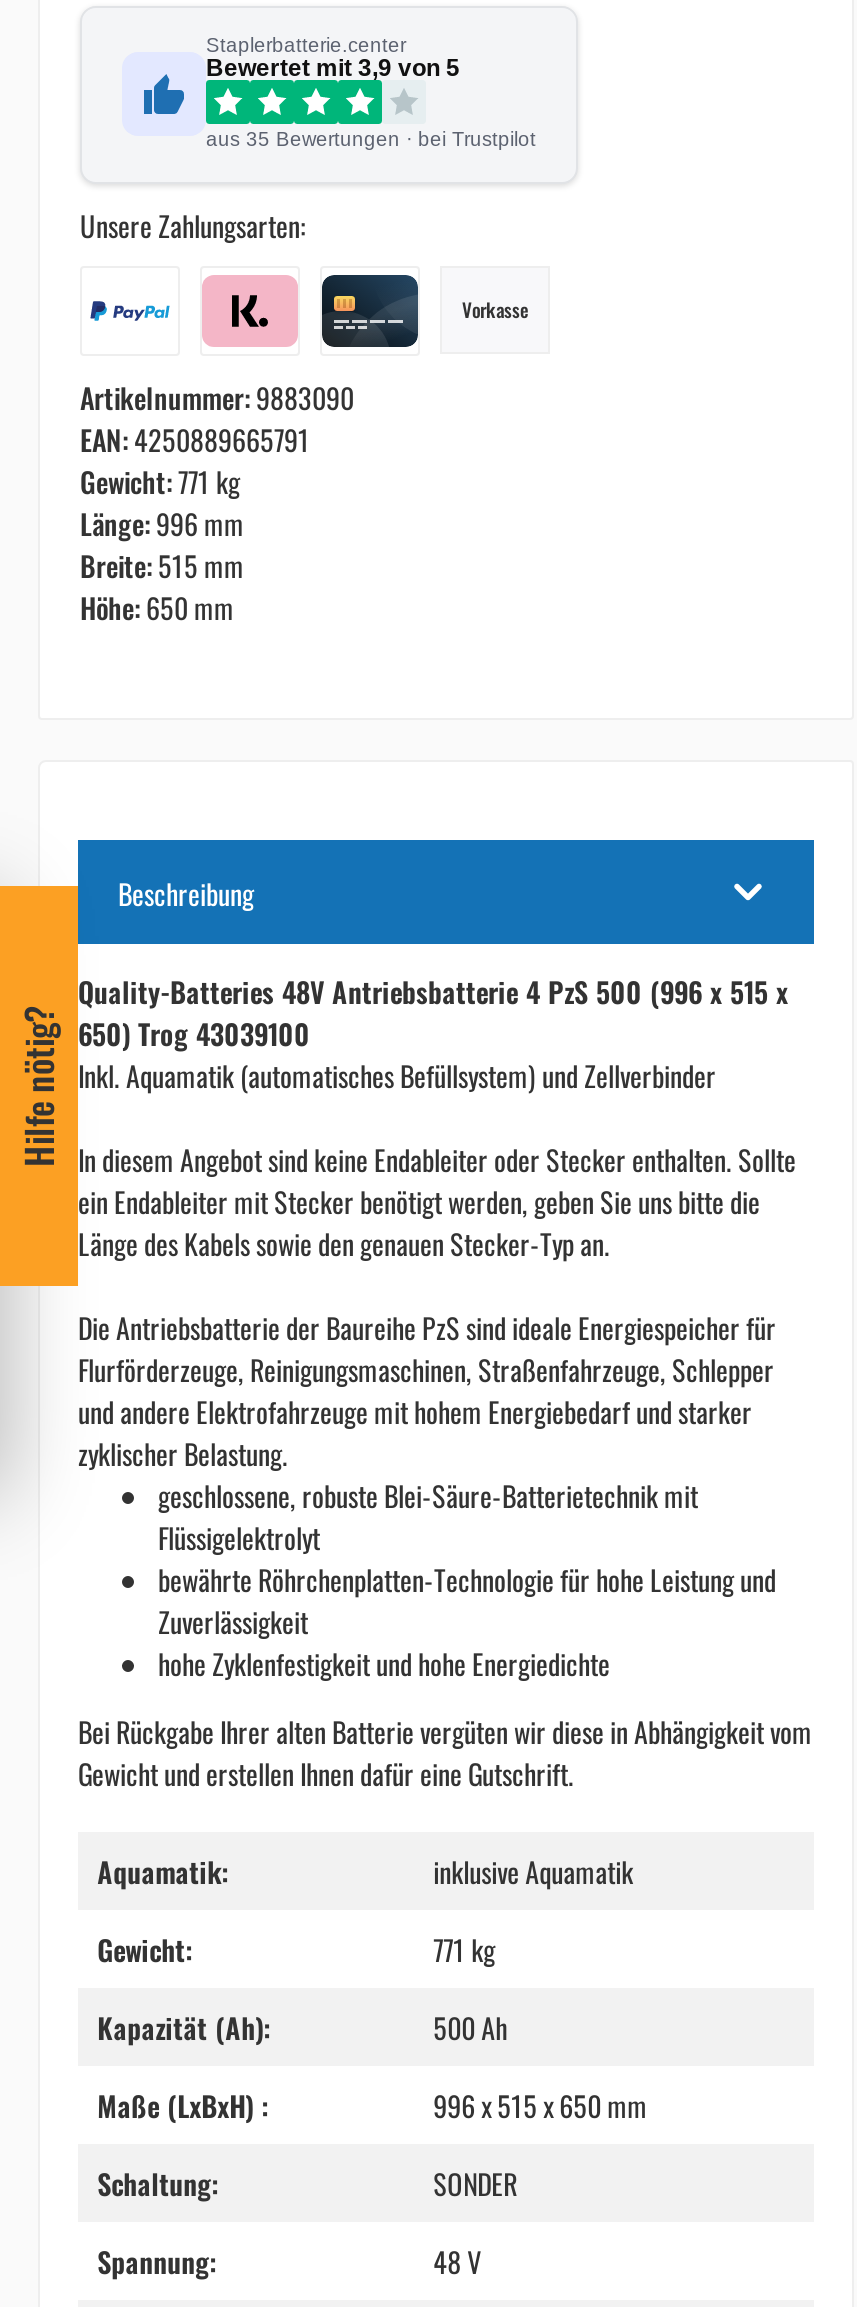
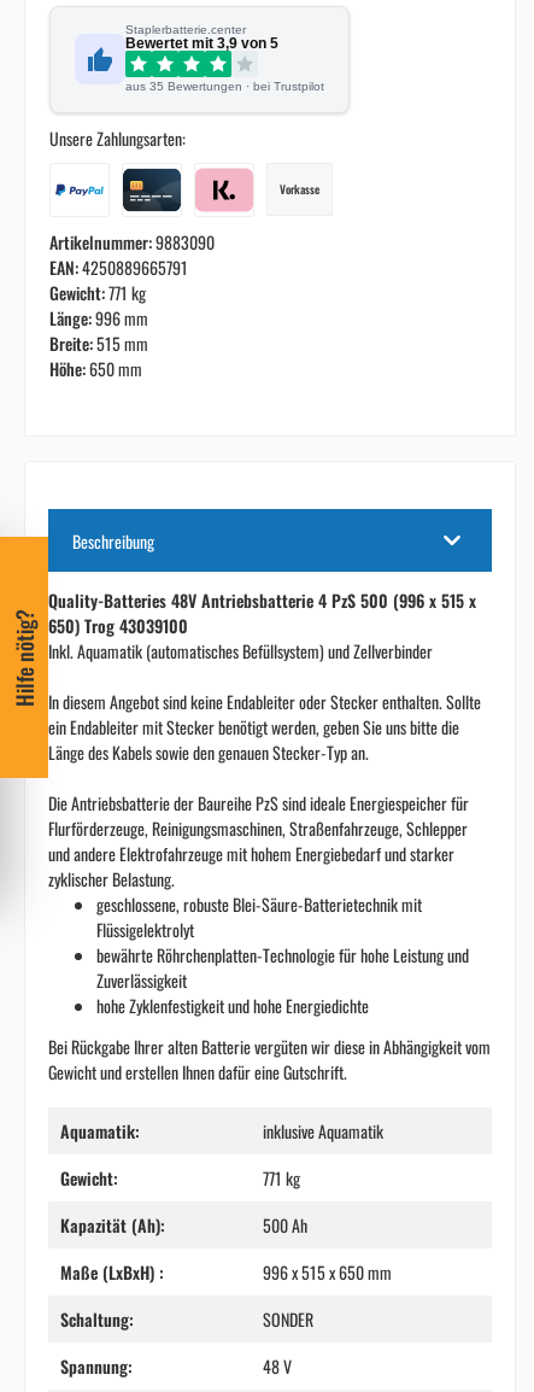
- [image]
+ [image]

- [image]
+ [image]
